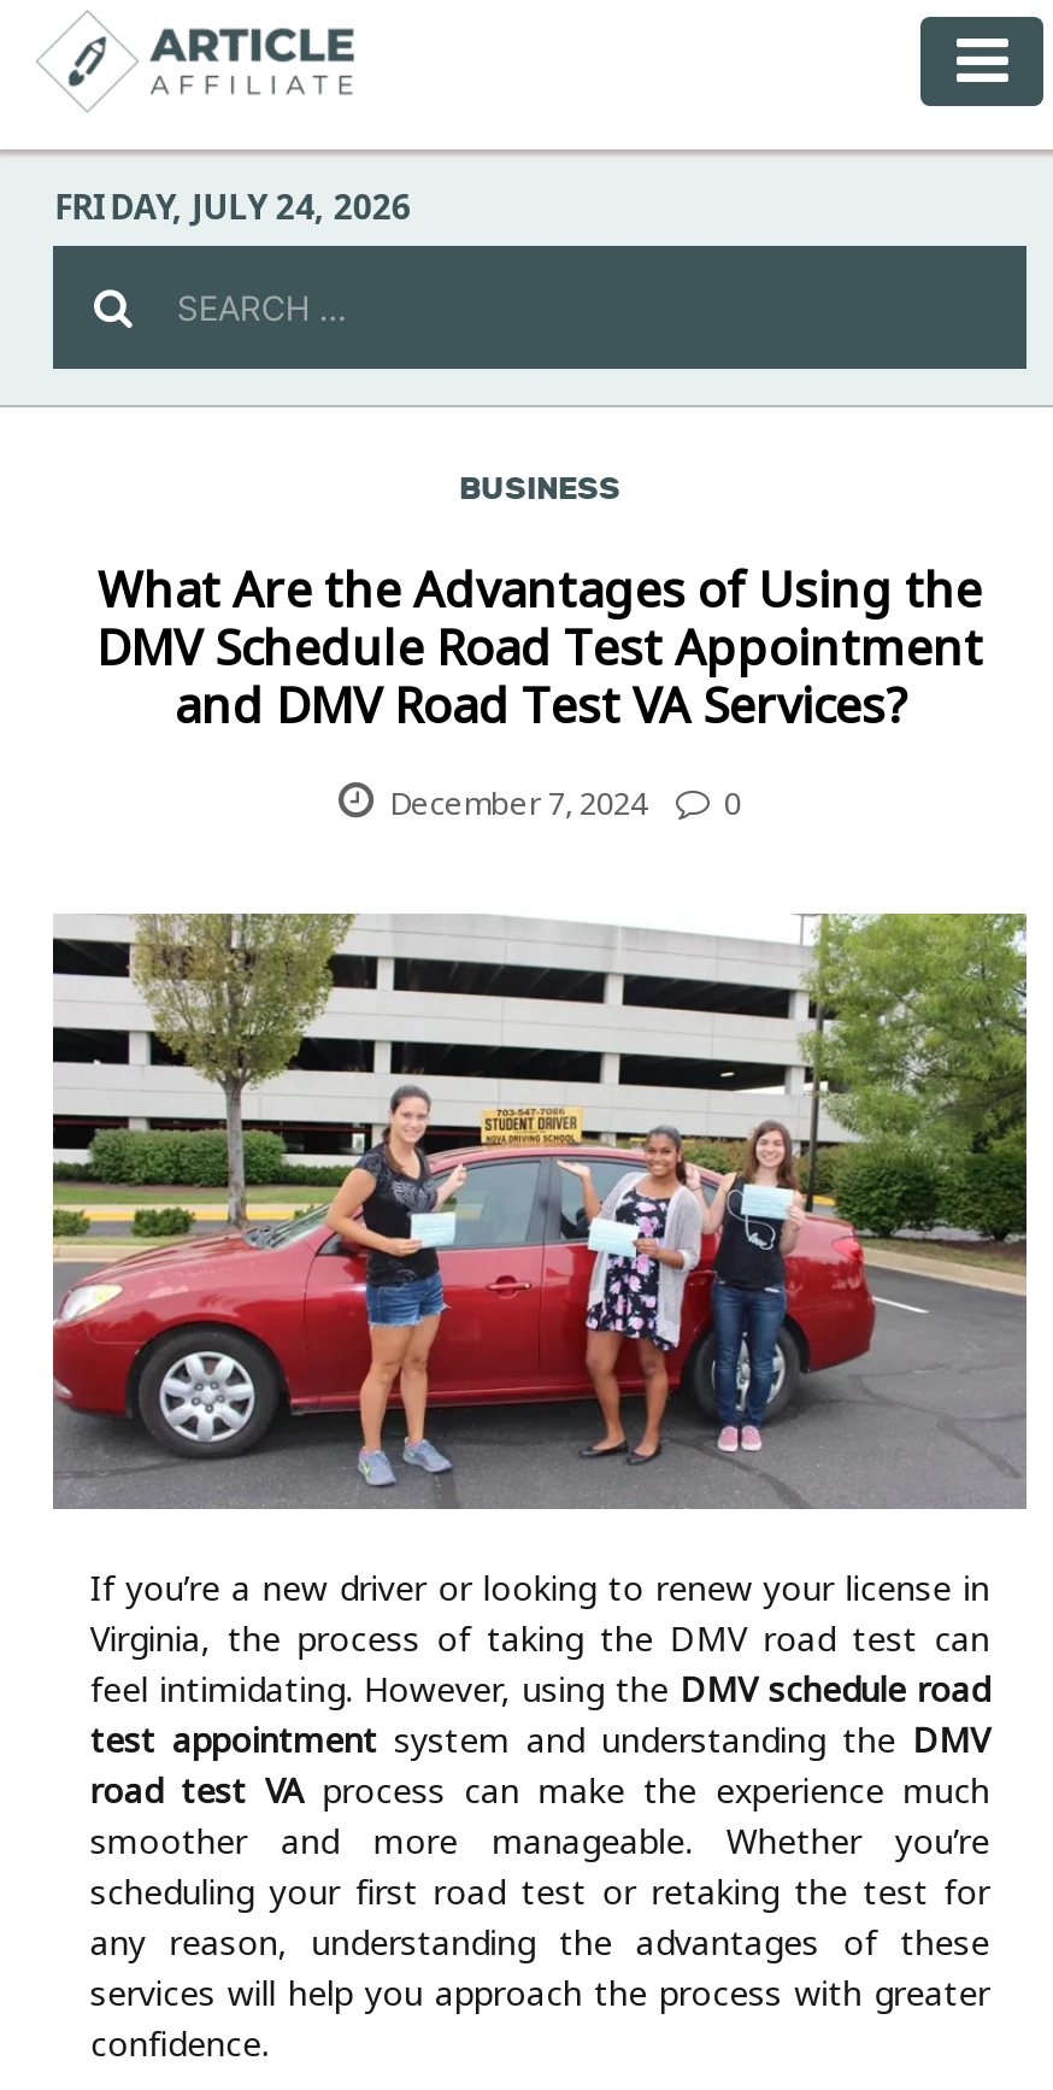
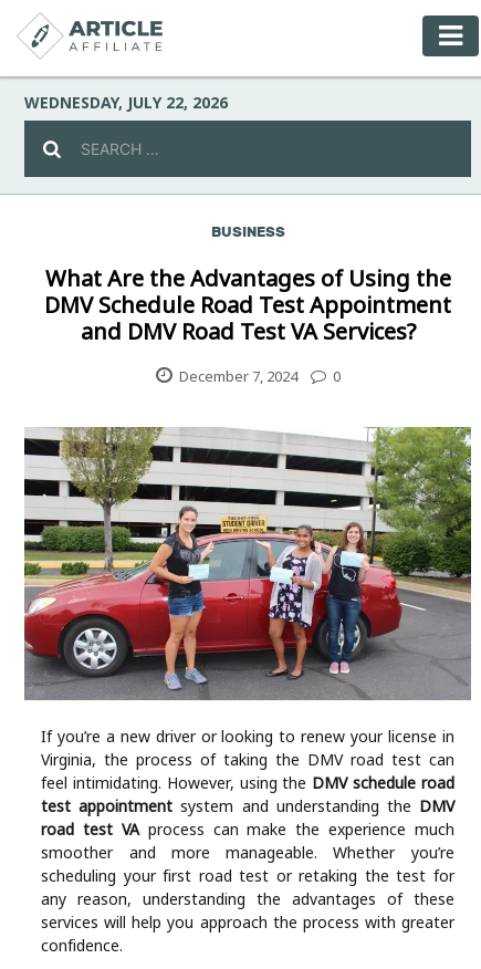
- FRIDAY, JULY 24, 2026
+ WEDNESDAY, JULY 22, 2026
